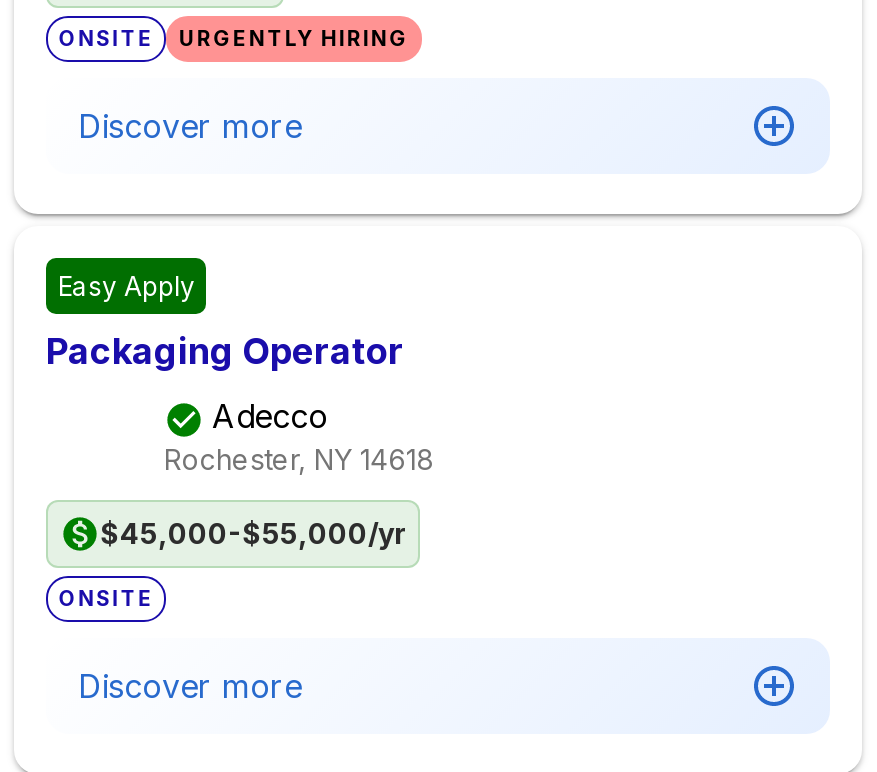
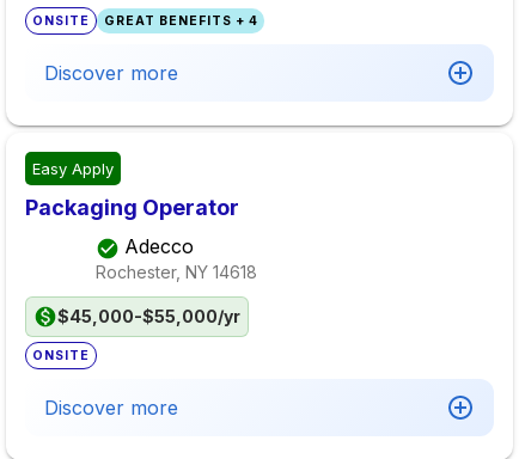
- URGENTLY HIRING
+ GREAT BENEFITS + 4
